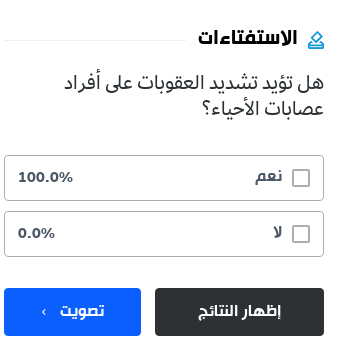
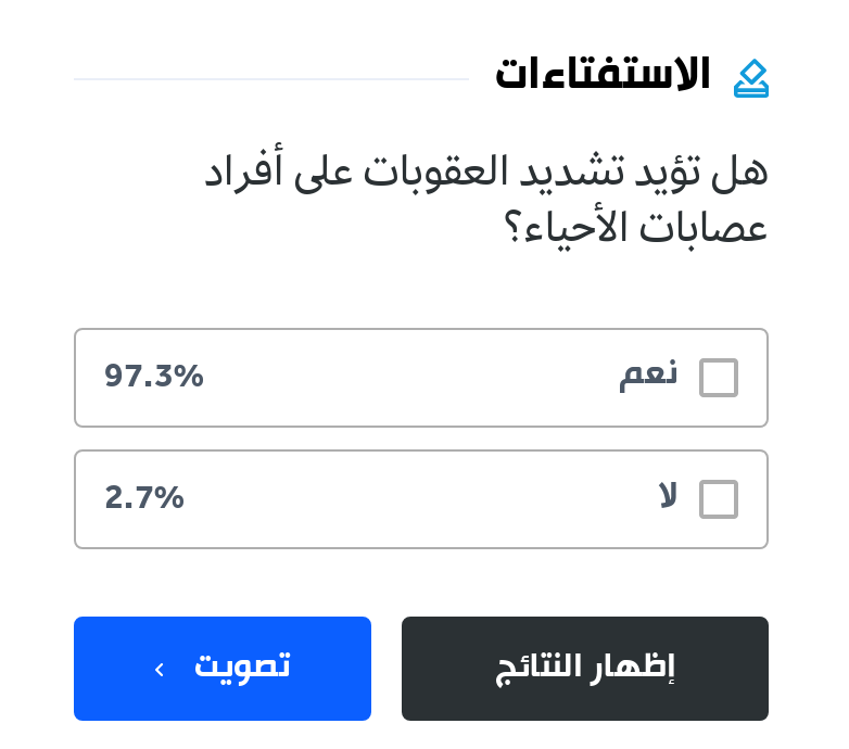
- 100.0%
+ 97.3%

- 0.0%
+ 2.7%
